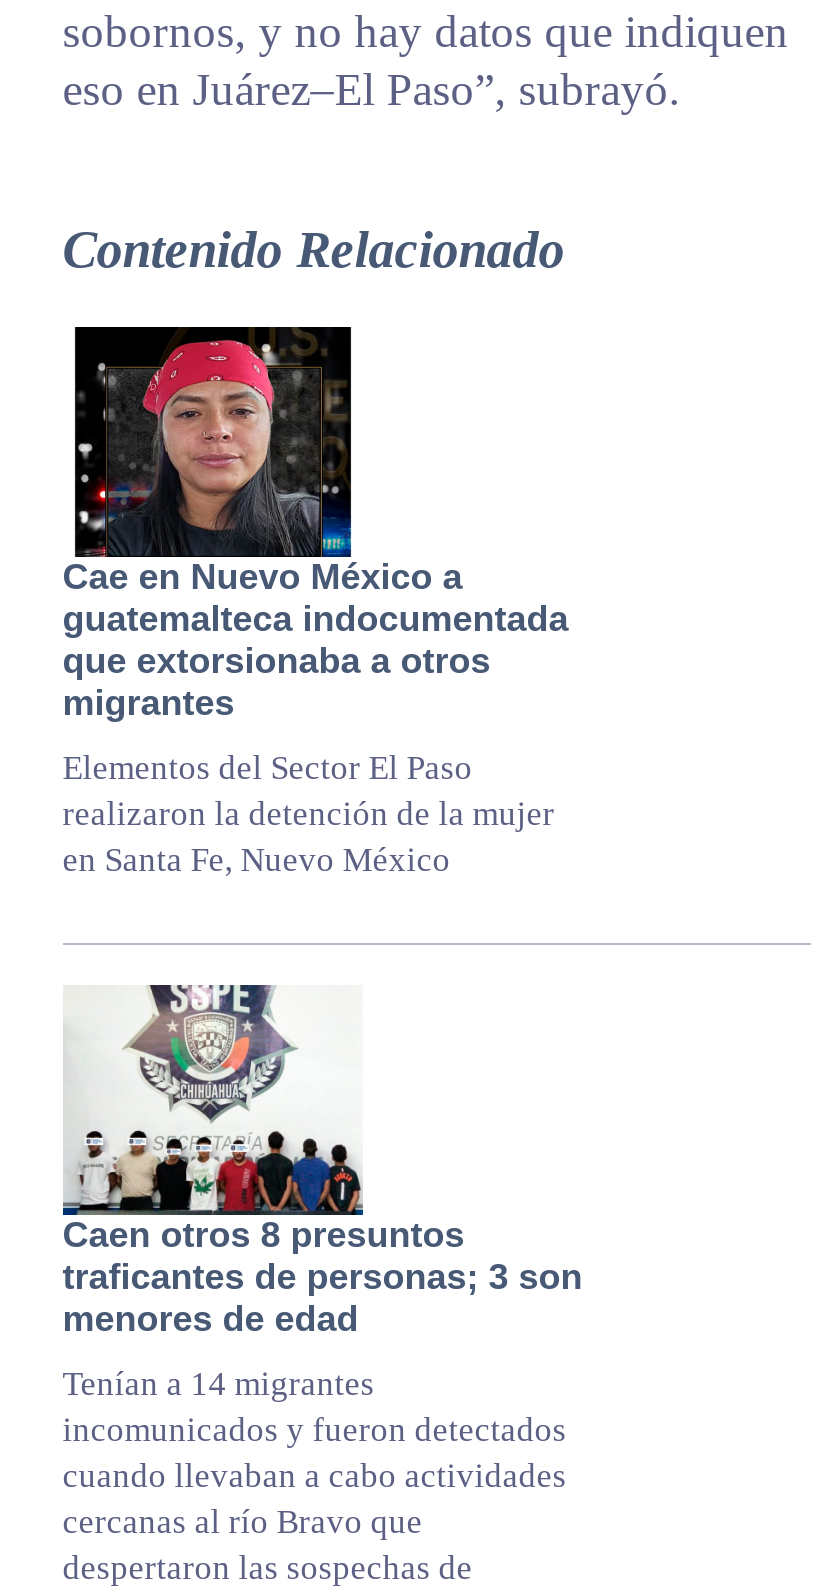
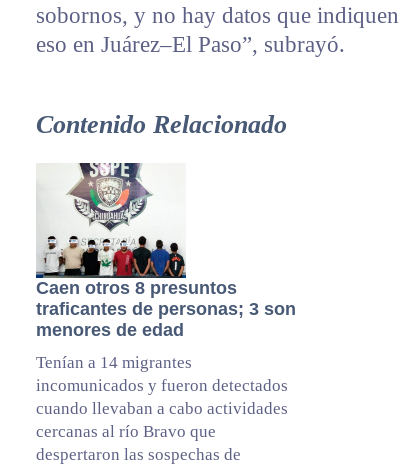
- [image]
- Cae en Nuevo México a
- guatemalteca indocumentada
- que extorsionaba a otros
- migrantes
- Elementos del Sector El Paso
- realizaron la detención de la mujer
- en Santa Fe, Nuevo México
